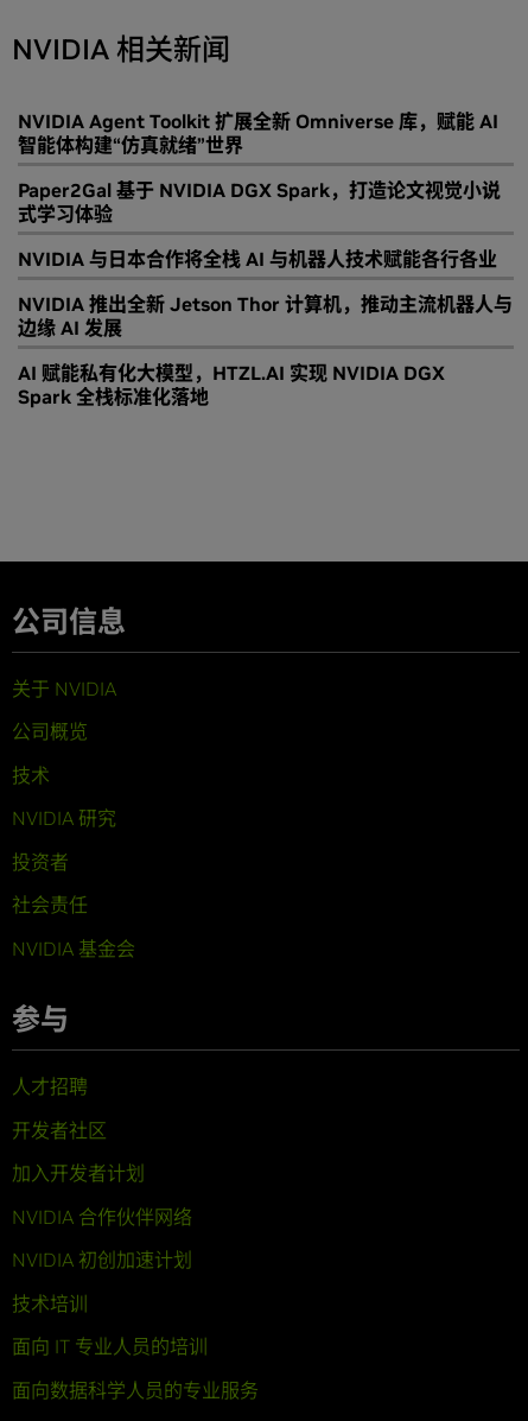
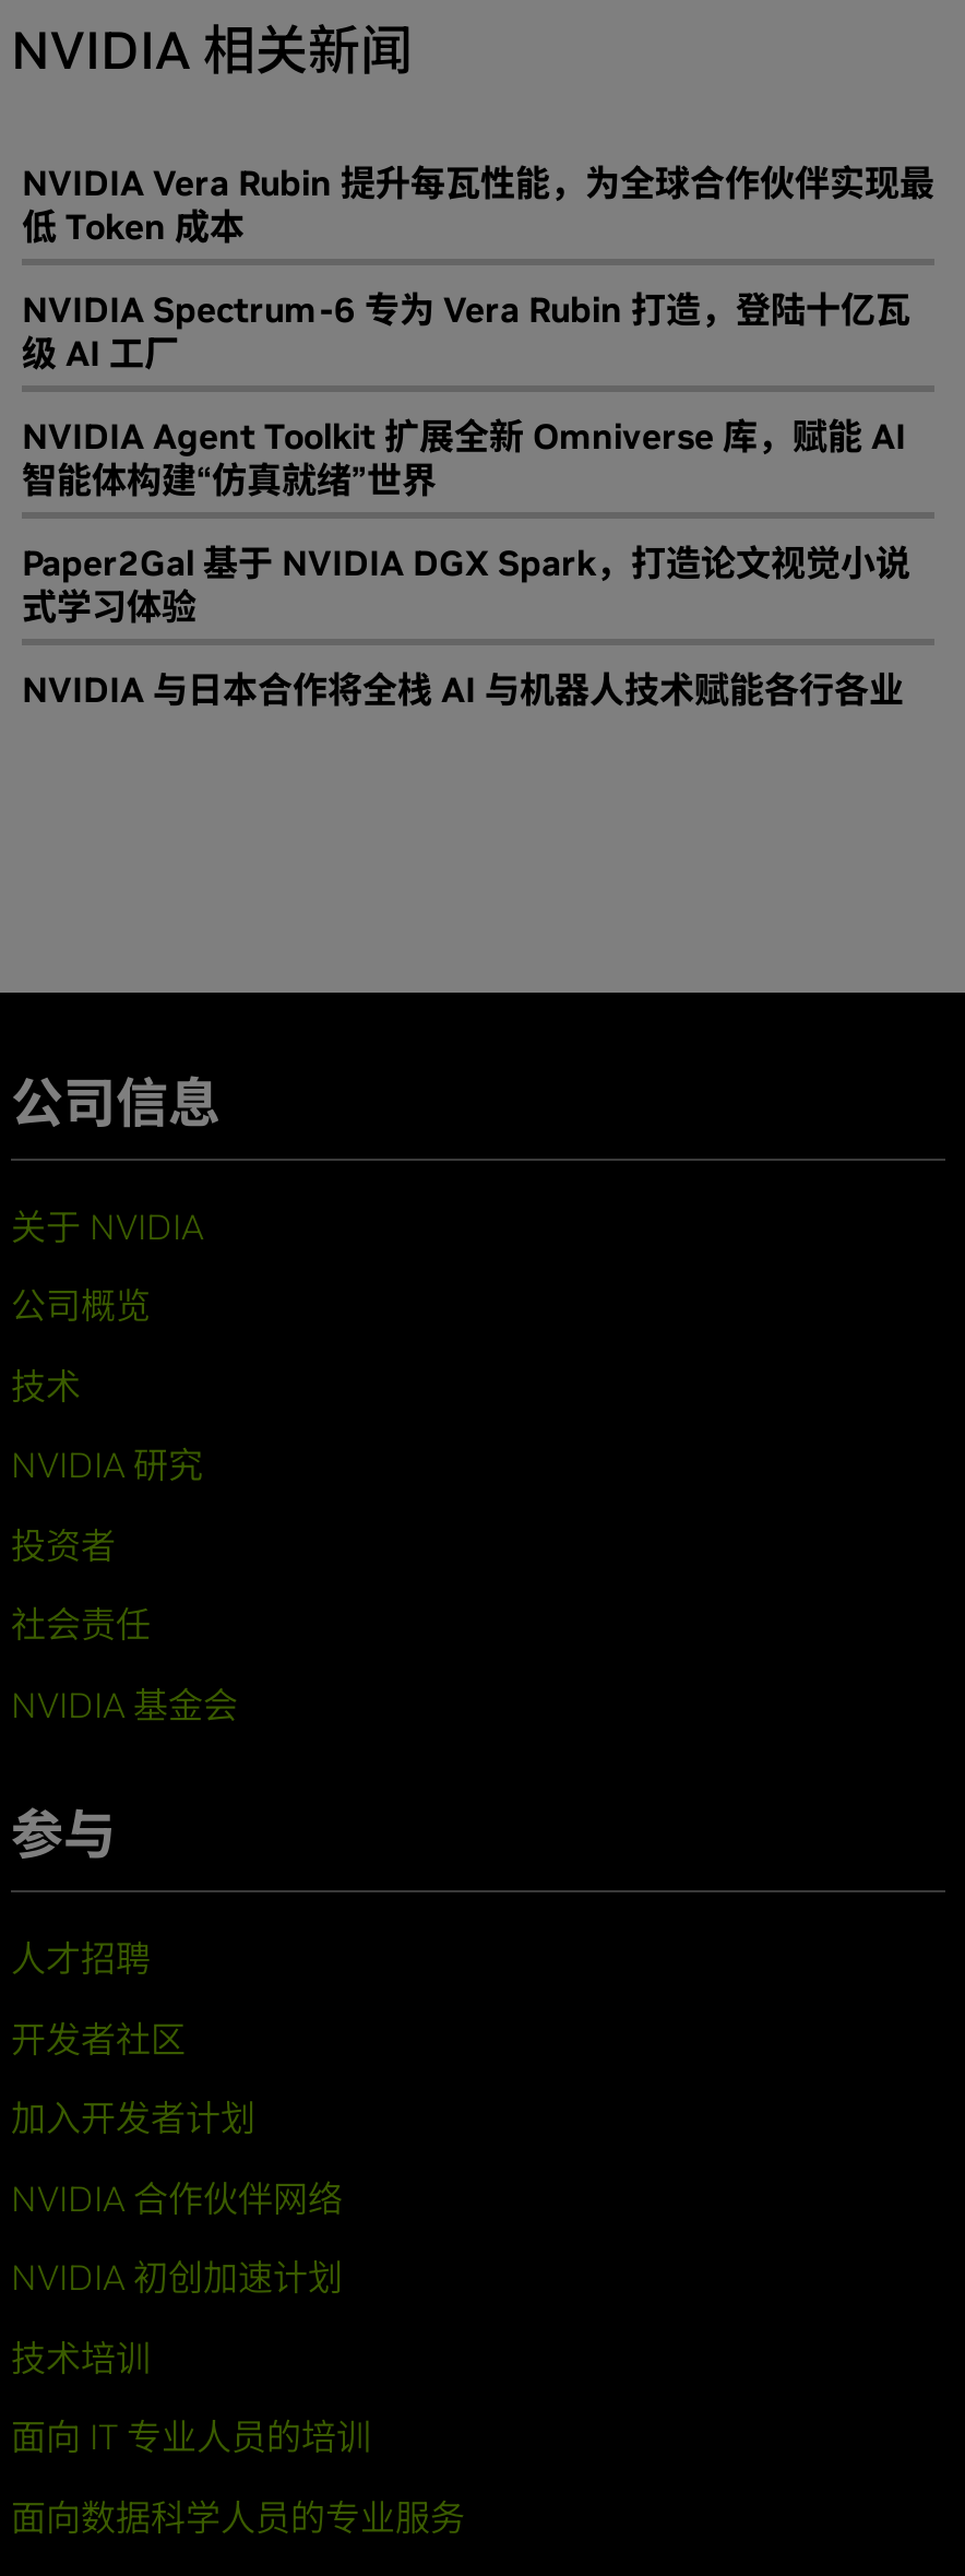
+ NVIDIA Vera Rubin 提升每瓦性能，为全球合作伙伴实现最
+ 低 Token 成本
+ NVIDIA Spectrum-6 专为 Vera Rubin 打造，登陆十亿瓦
+ 级 AI 工厂

moved down: NVIDIA Agent Toolkit 扩展全新 Omniverse 库，赋能 AI | 智能体构建“仿真就绪”世界 | Paper2Gal 基于 NVIDIA DGX Spark，打造论文视觉小说 | 式学习体验 | NVIDIA 与日本合作将全栈 AI 与机器人技术赋能各行各业

- NVIDIA 推出全新 Jetson Thor 计算机，推动主流机器人与
- 边缘 AI 发展
- AI 赋能私有化大模型，HTZL.AI 实现 NVIDIA DGX
- Spark 全栈标准化落地
